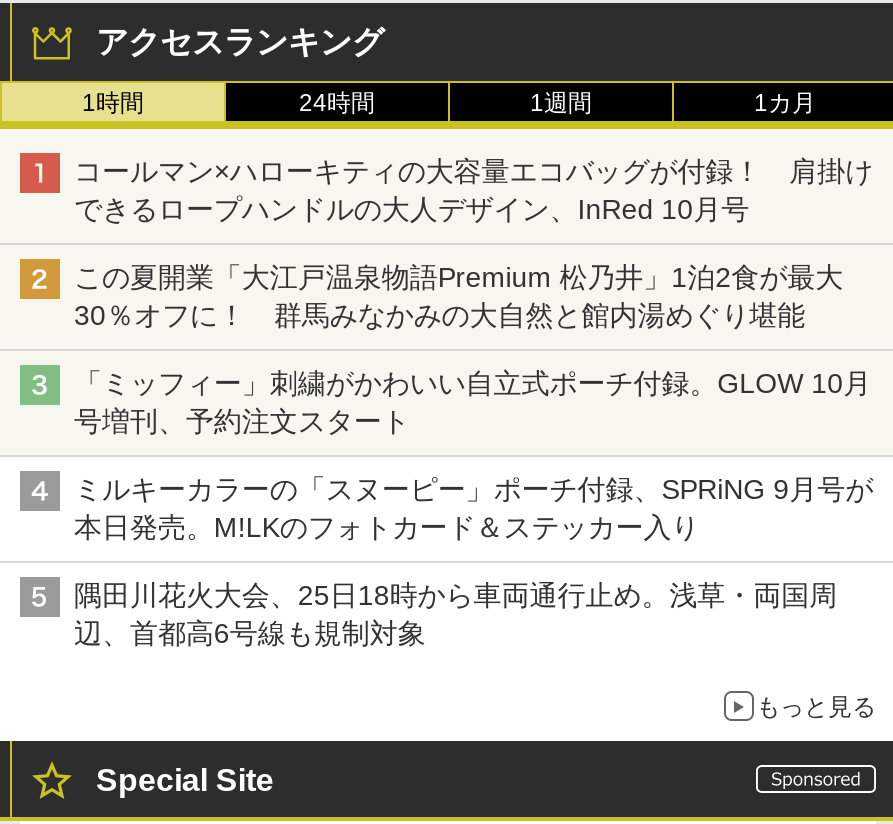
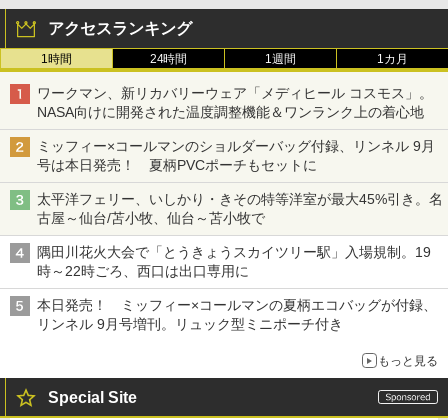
- コールマン×ハローキティの大容量エコバッグが付録！ 肩掛け
- できるロープハンドルの大人デザイン、InRed 10月号
+ ワークマン、新リカバリーウェア「メディヒール コスモス」。
+ NASA向けに開発された温度調整機能＆ワンランク上の着心地

- この夏開業「大江戸温泉物語Premium 松乃井」1泊2食が最大
- 30％オフに！ 群馬みなかみの大自然と館内湯めぐり堪能
+ ミッフィー×コールマンのショルダーバッグ付録、リンネル 9月
+ 号は本日発売！ 夏柄PVCポーチもセットに

- 「ミッフィー」刺繍がかわいい自立式ポーチ付録。GLOW 10月
- 号増刊、予約注文スタート
+ 太平洋フェリー、いしかり・きその特等洋室が最大45%引き。名
+ 古屋～仙台/苫小牧、仙台～苫小牧で

- ミルキーカラーの「スヌーピー」ポーチ付録、SPRiNG 9月号が
- 本日発売。M!LKのフォトカード＆ステッカー入り
+ 隅田川花火大会で「とうきょうスカイツリー駅」入場規制。19
+ 時～22時ごろ、西口は出口専用に

- 隅田川花火大会、25日18時から車両通行止め。浅草・両国周
- 辺、首都高6号線も規制対象
+ 本日発売！ ミッフィー×コールマンの夏柄エコバッグが付録、
+ リンネル 9月号増刊。リュック型ミニポーチ付き
